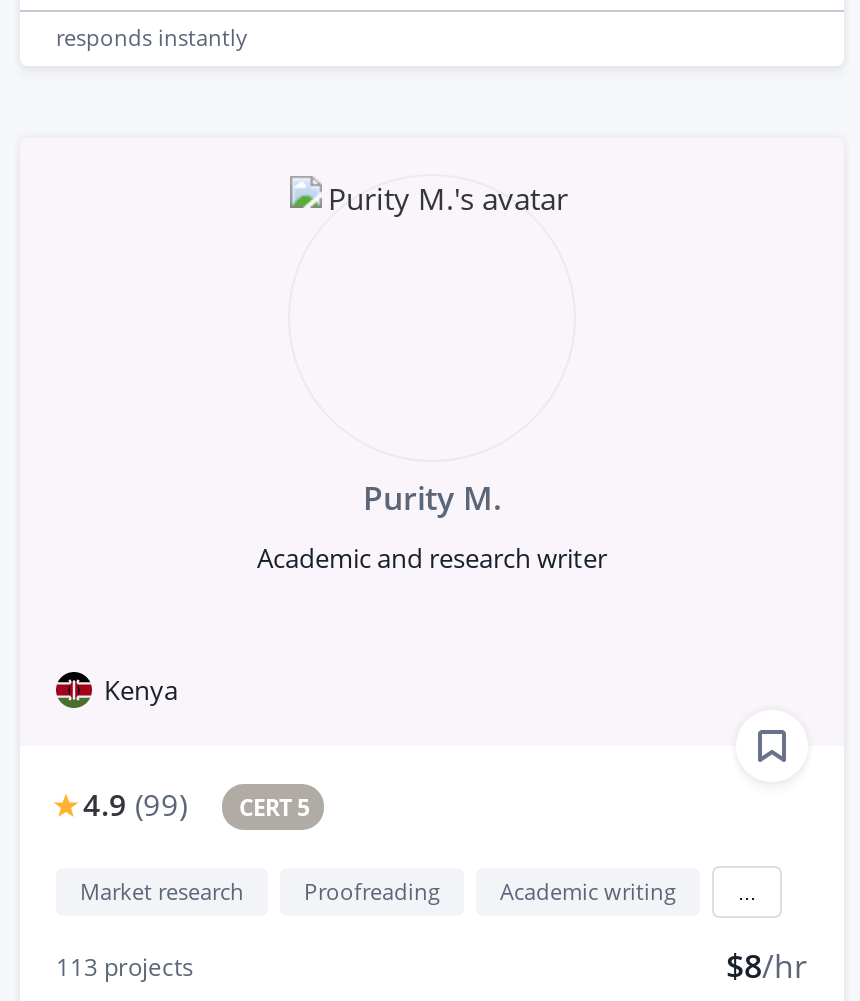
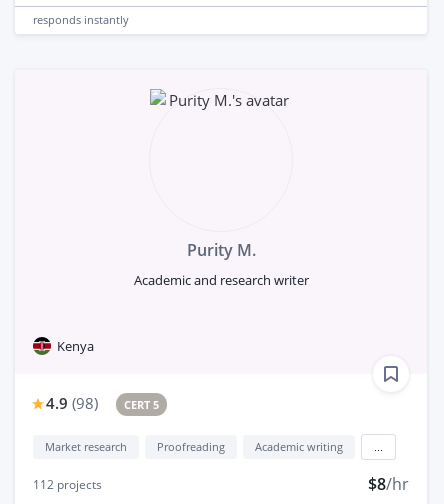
- 4.9 (99) CERT 5
+ 4.9 (98) CERT 5

- 113 projects
+ 112 projects
